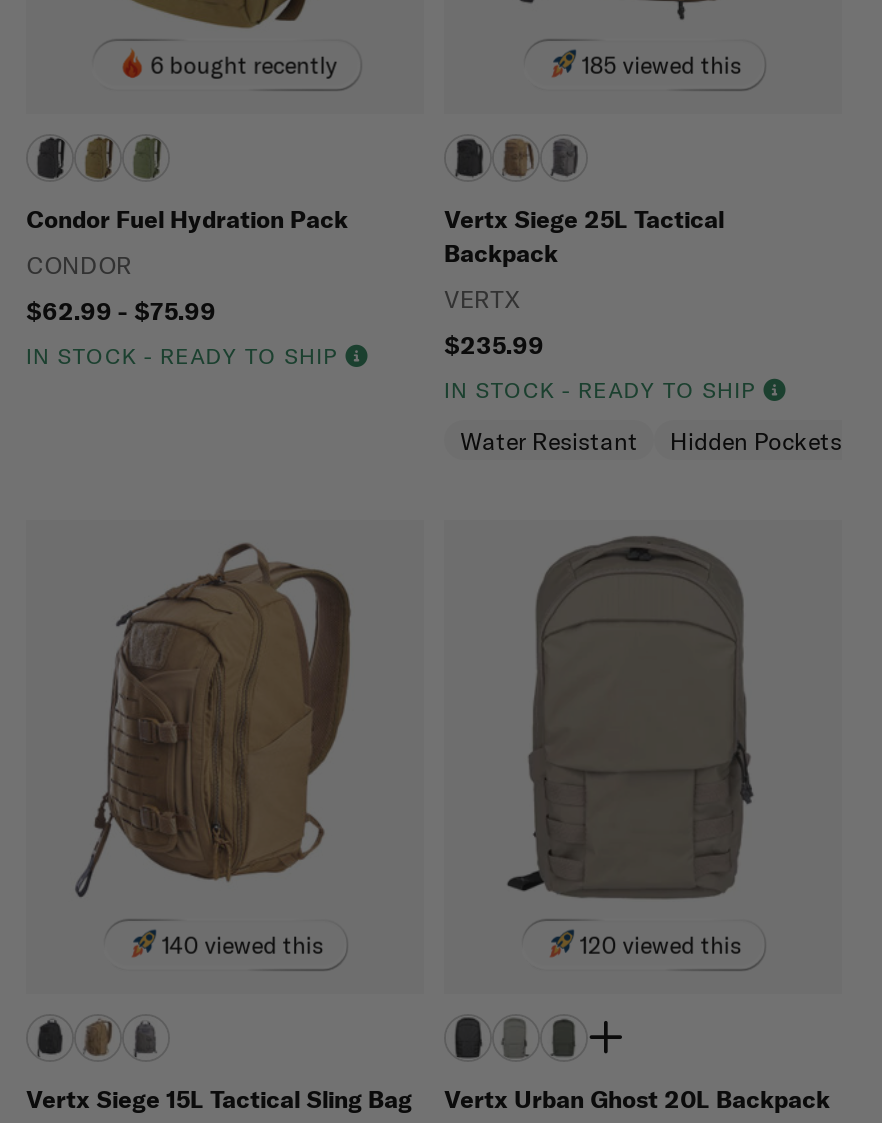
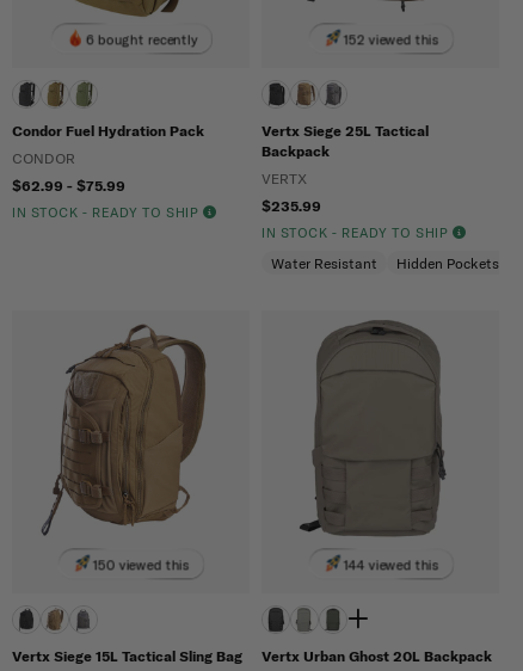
- 185 viewed this
+ 152 viewed this

- 140 viewed this
+ 150 viewed this

- 120 viewed this
+ 144 viewed this
